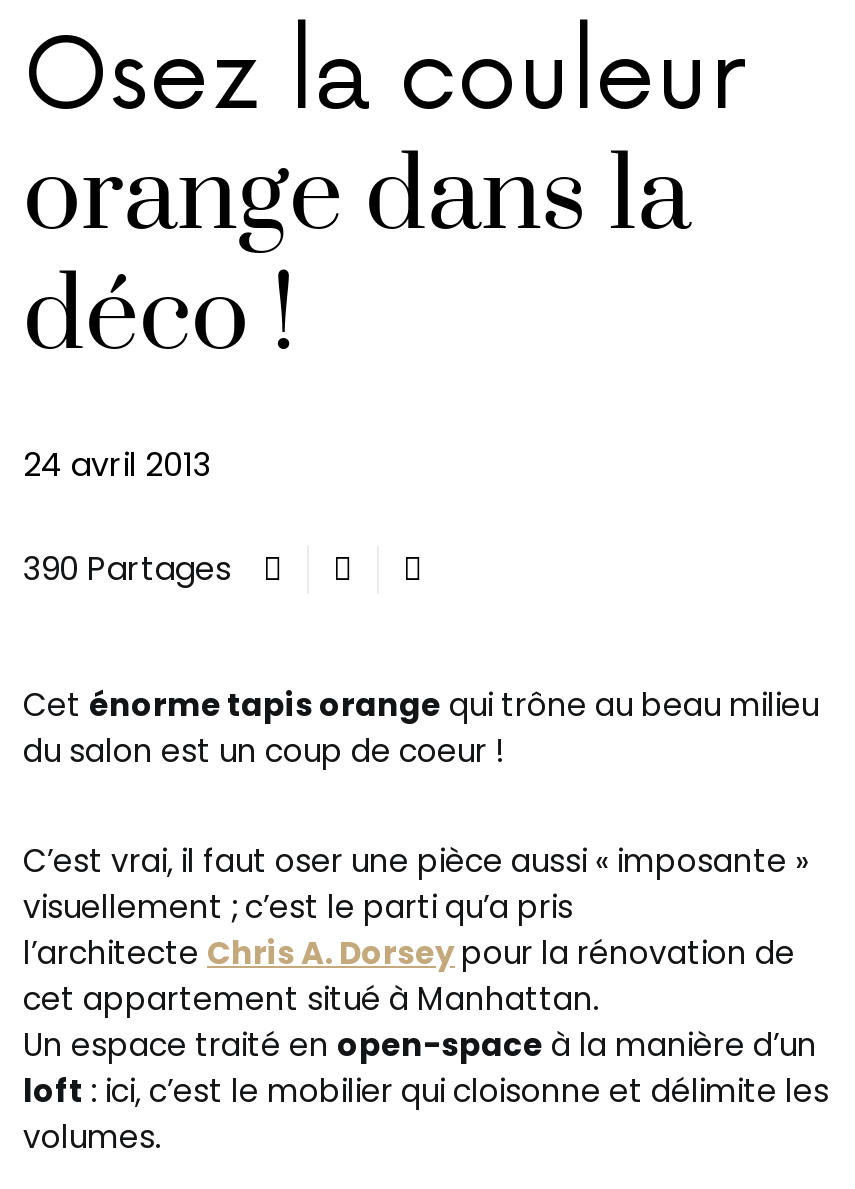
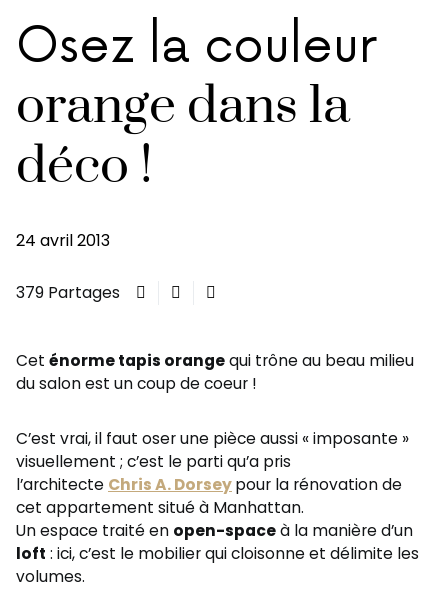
- 390 Partages
+ 379 Partages
